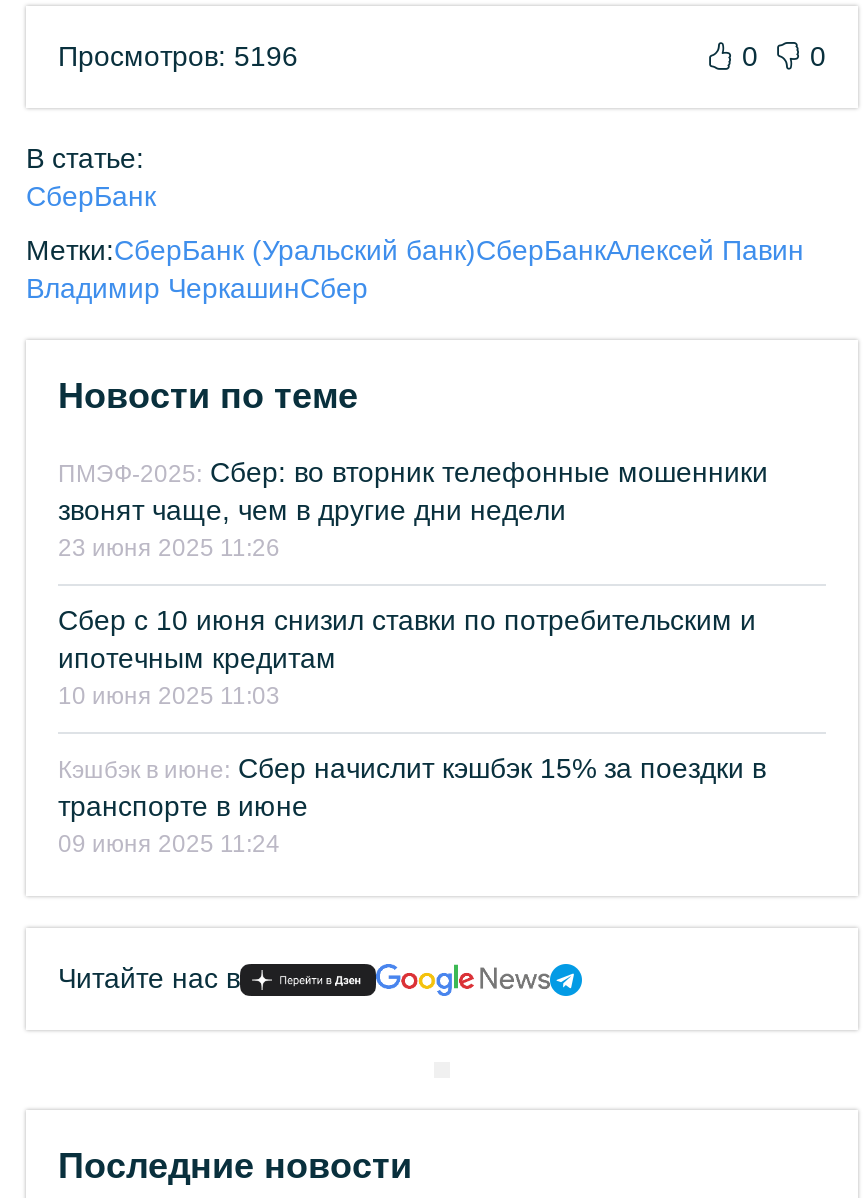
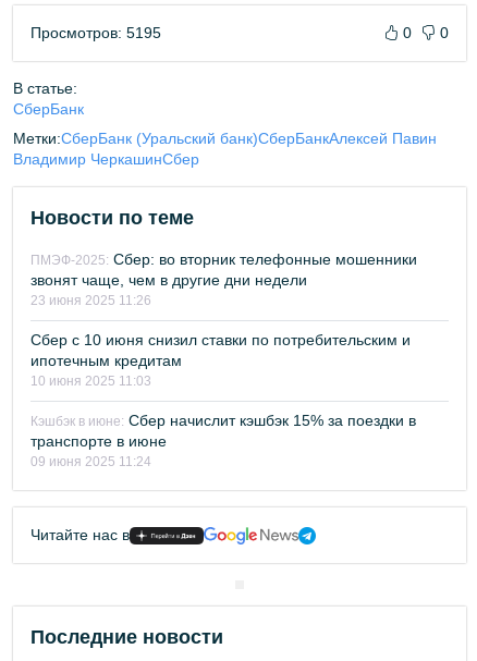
- Просмотров: 5196
+ Просмотров: 5195
